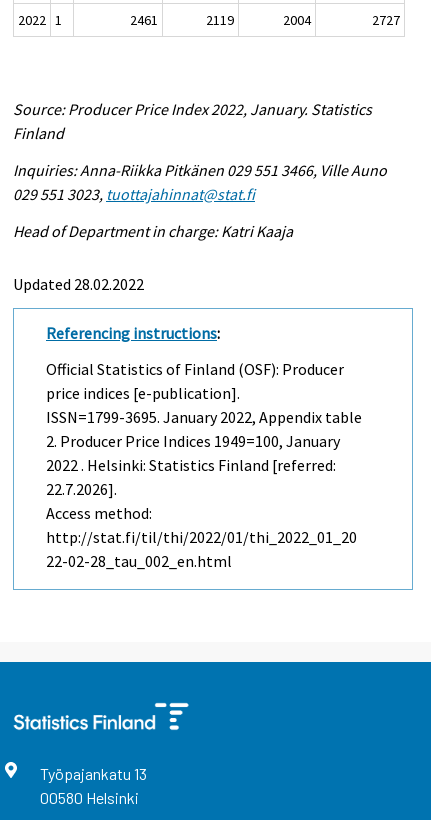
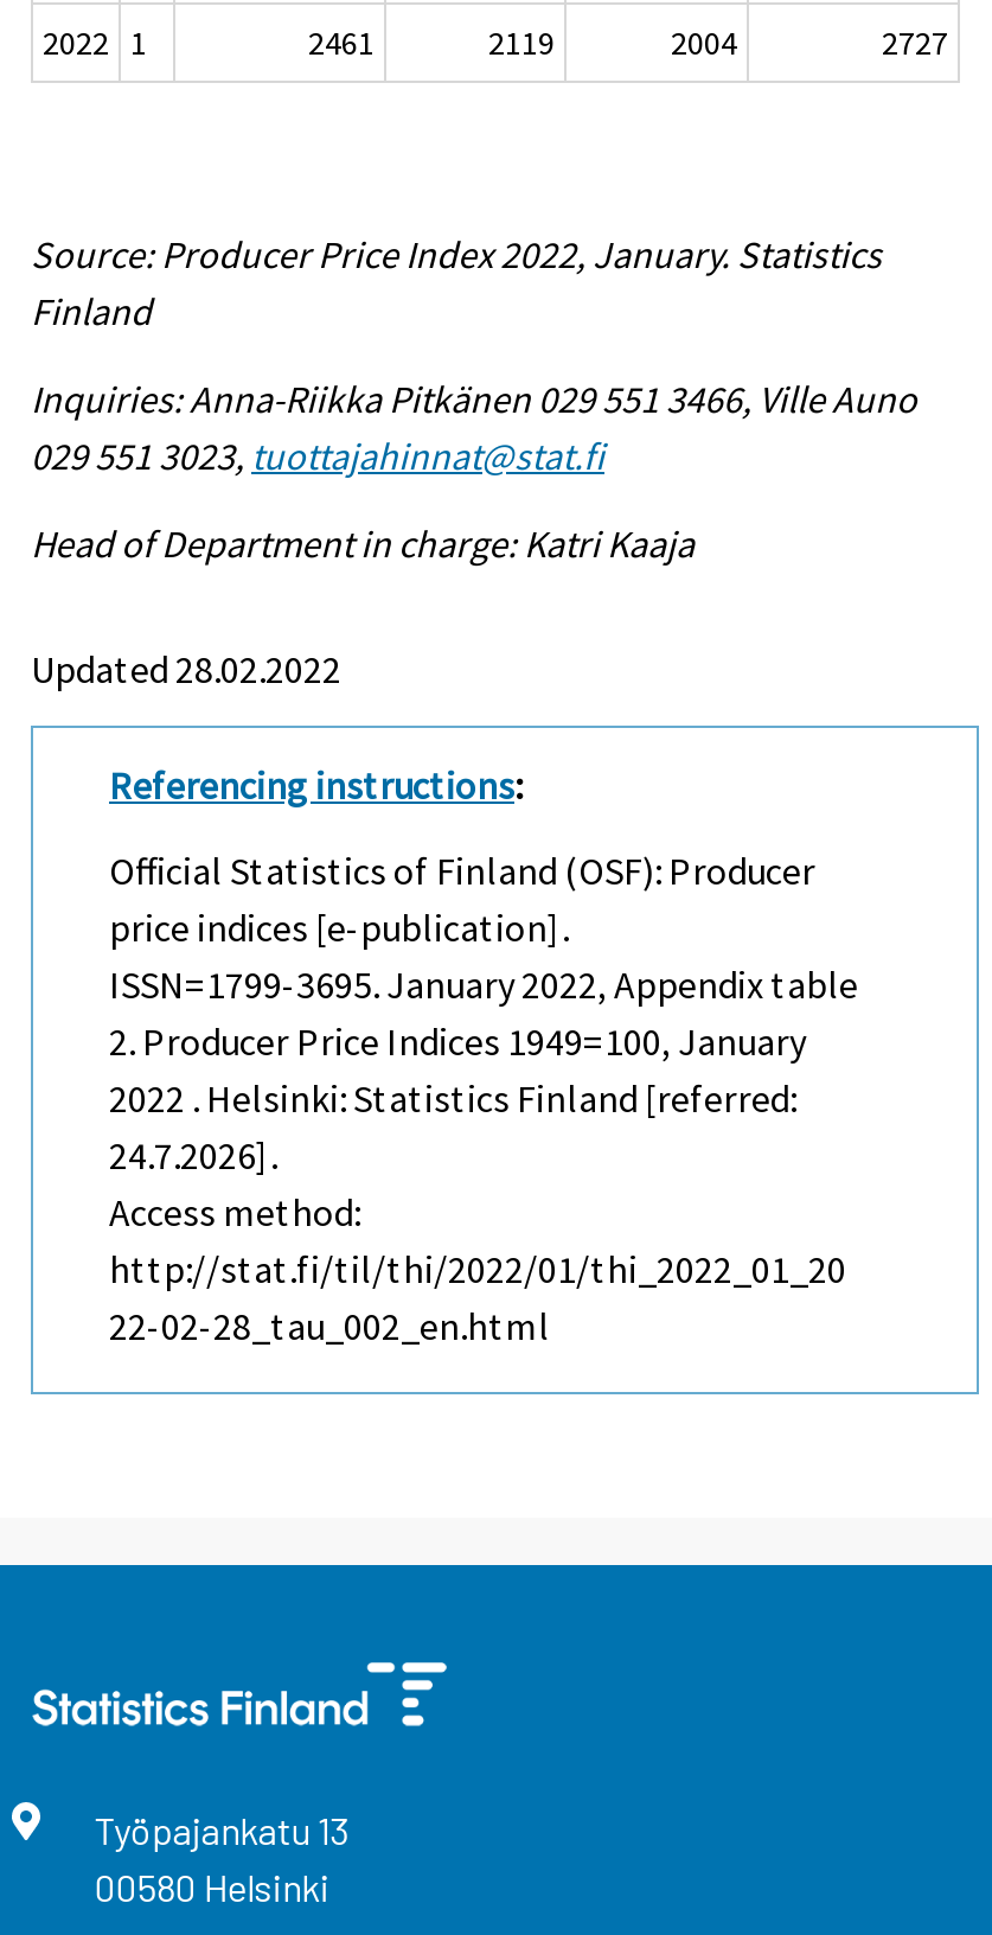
- 22.7.2026].
+ 24.7.2026].
